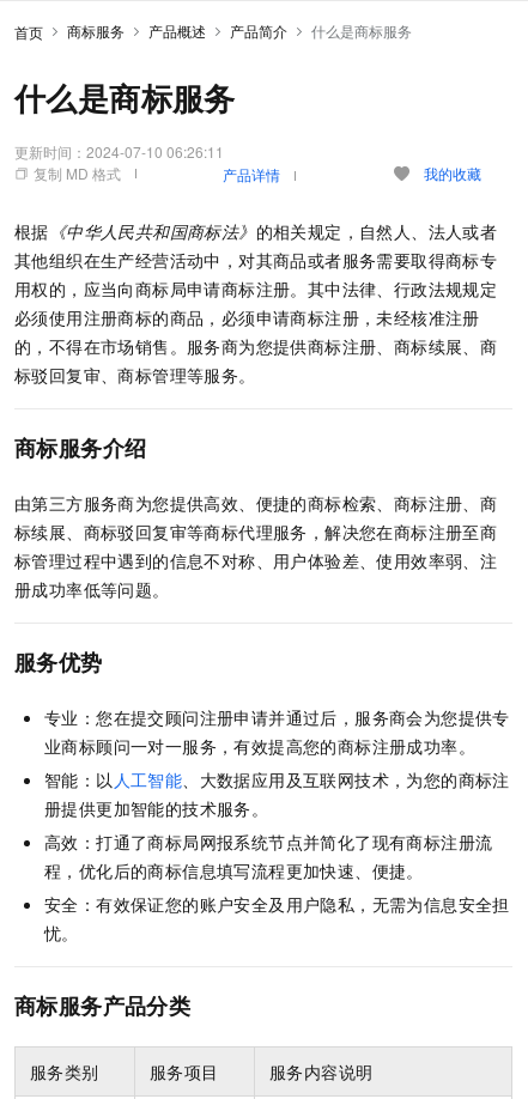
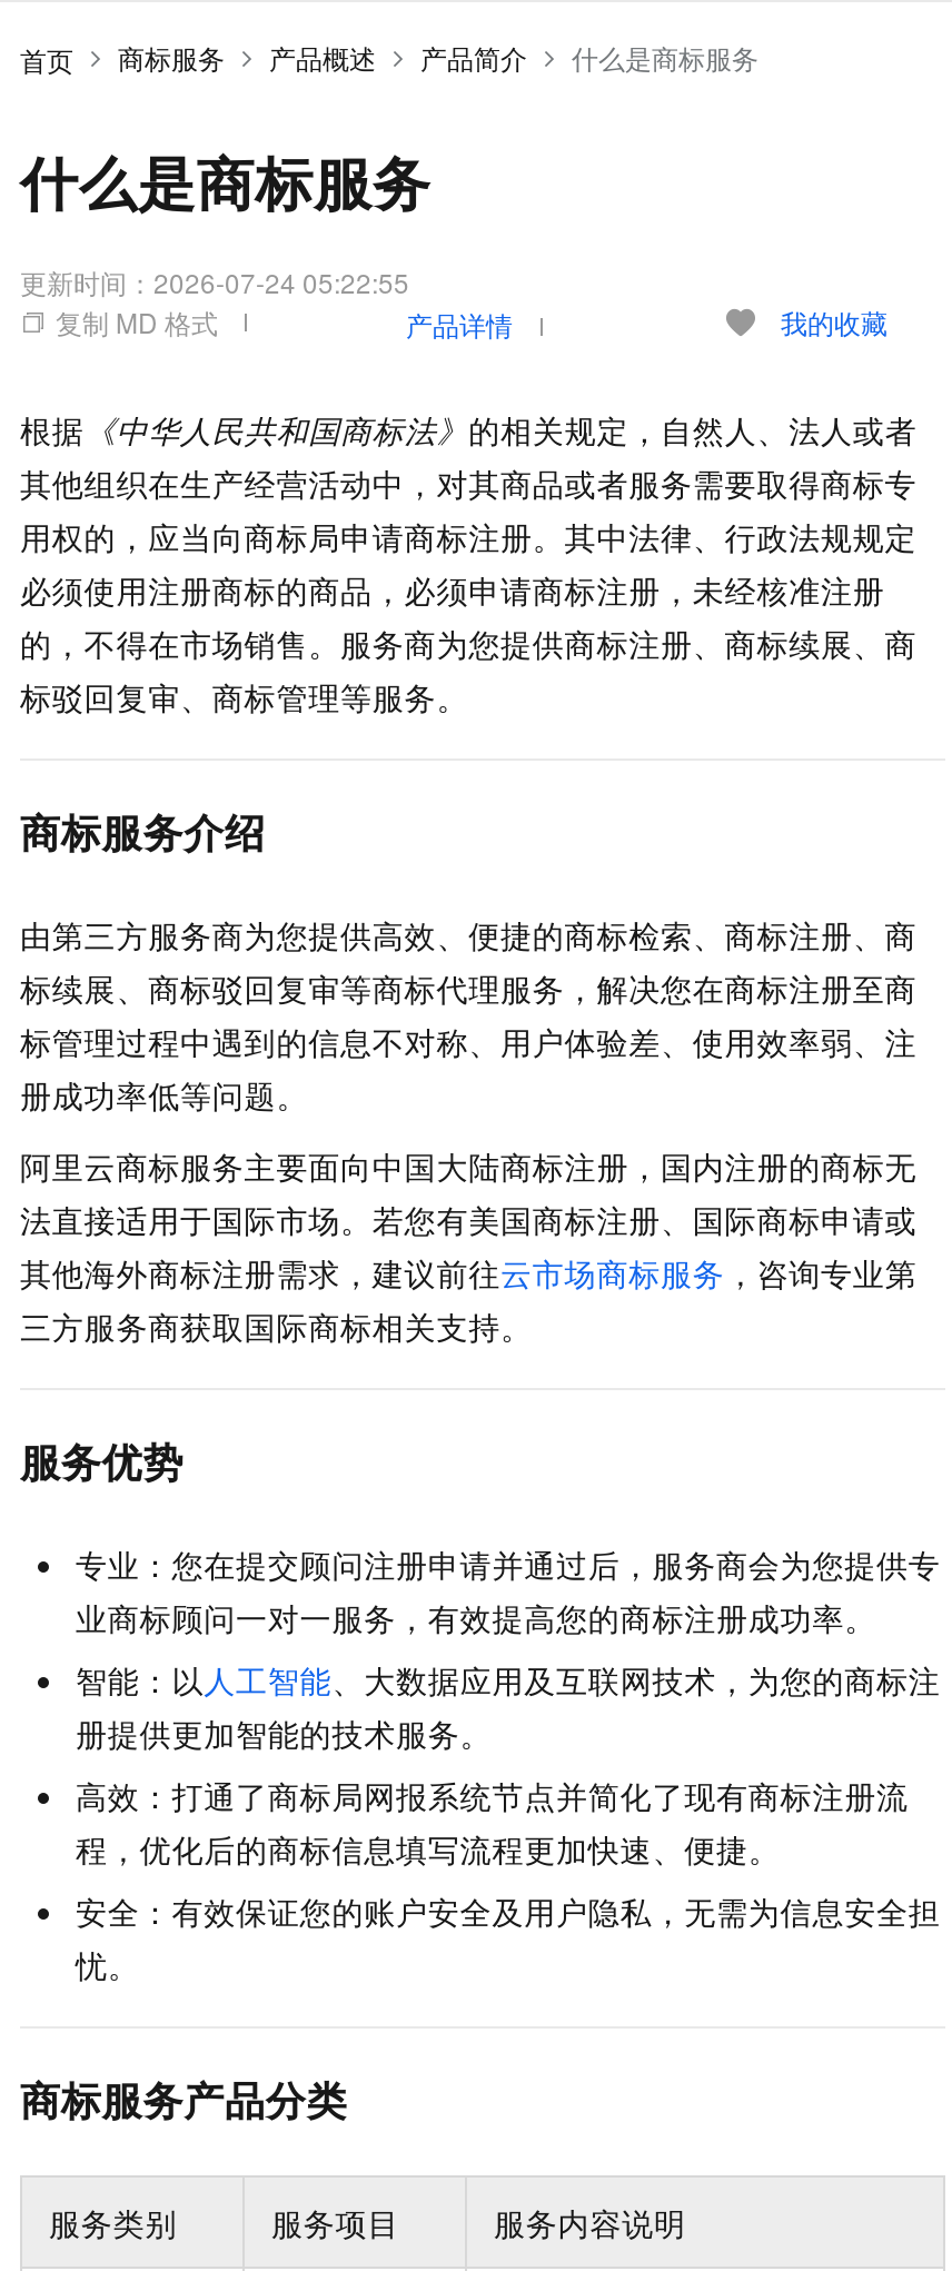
- 更新时间：2024-07-10 06:26:11
+ 更新时间：2026-07-24 05:22:55

+ 阿里云商标服务主要面向中国大陆商标注册，国内注册的商标无
+ 法直接适用于国际市场。若您有美国商标注册、国际商标申请或
+ 其他海外商标注册需求，建议前往云市场商标服务，咨询专业第
+ 三方服务商获取国际商标相关支持。
